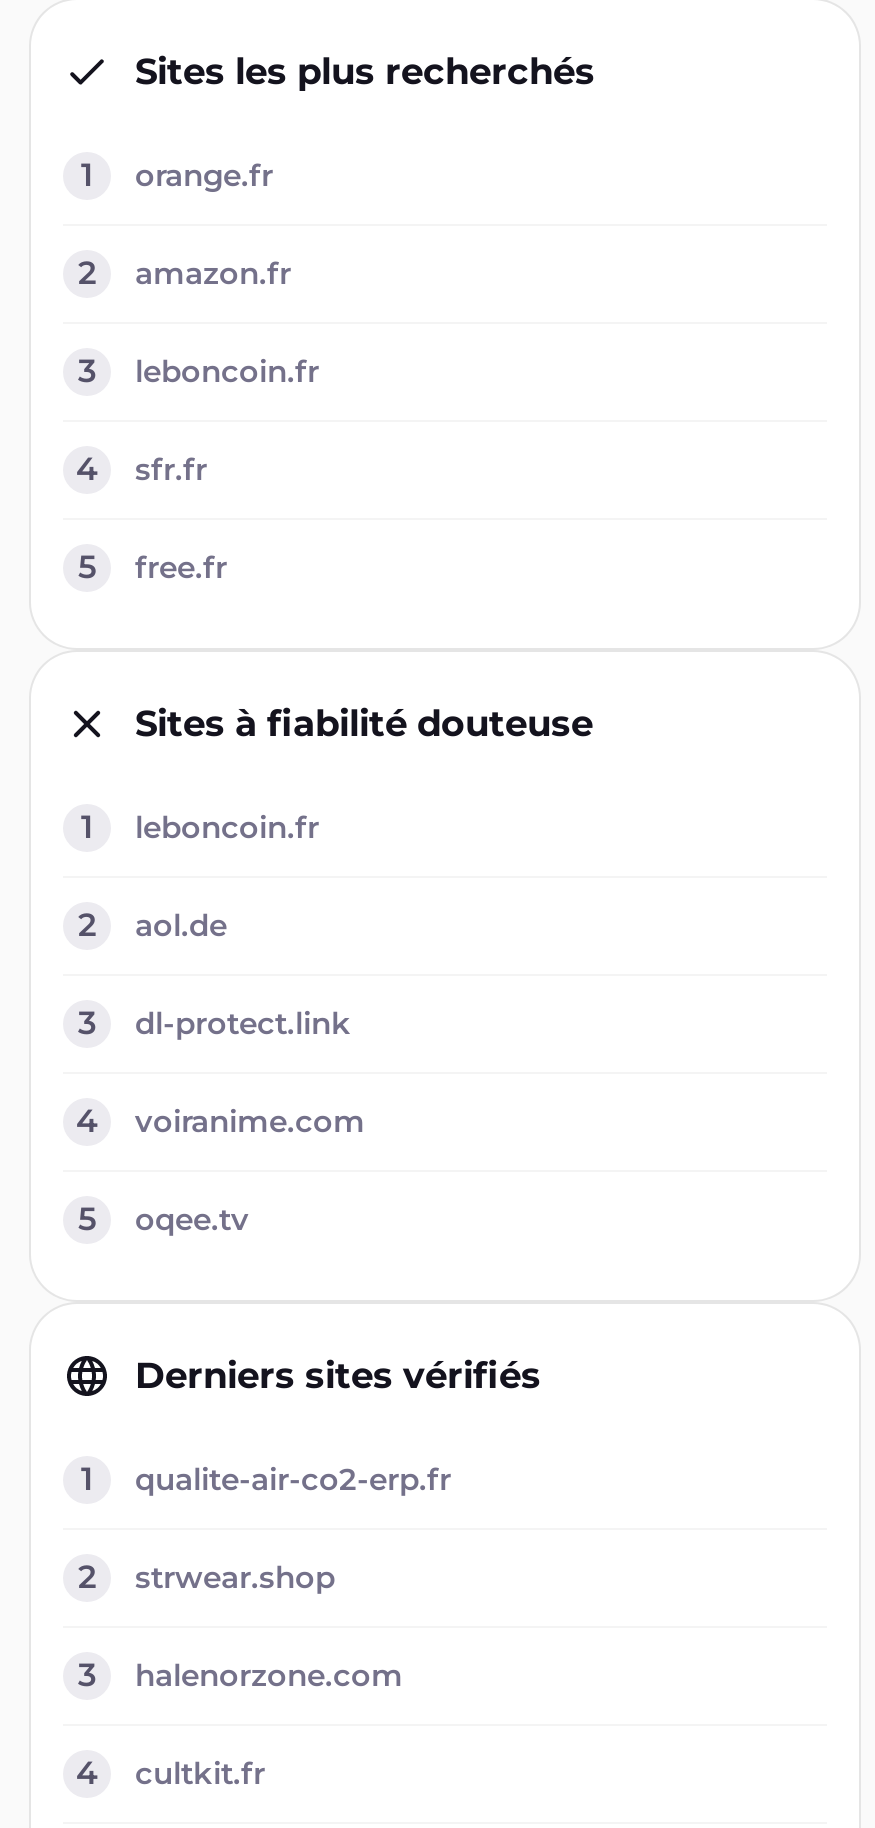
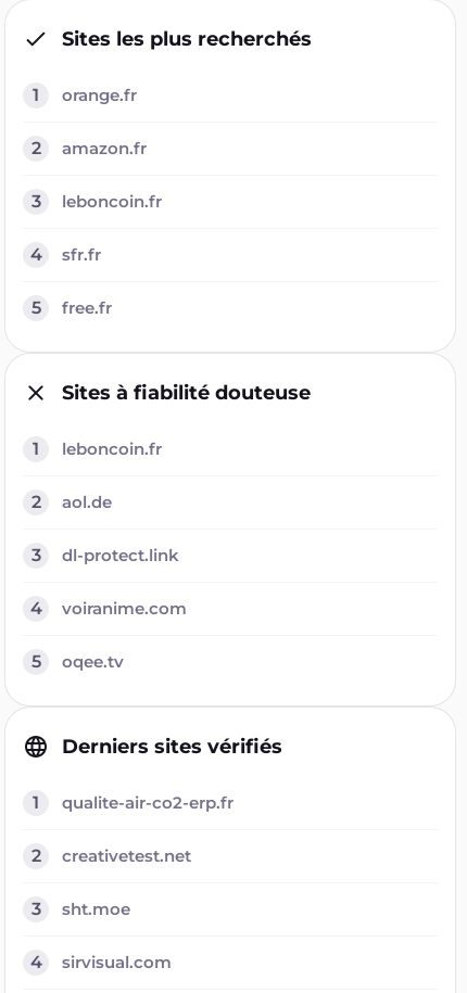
- strwear.shop
+ creativetest.net

- halenorzone.com
+ sht.moe

- cultkit.fr
+ sirvisual.com
